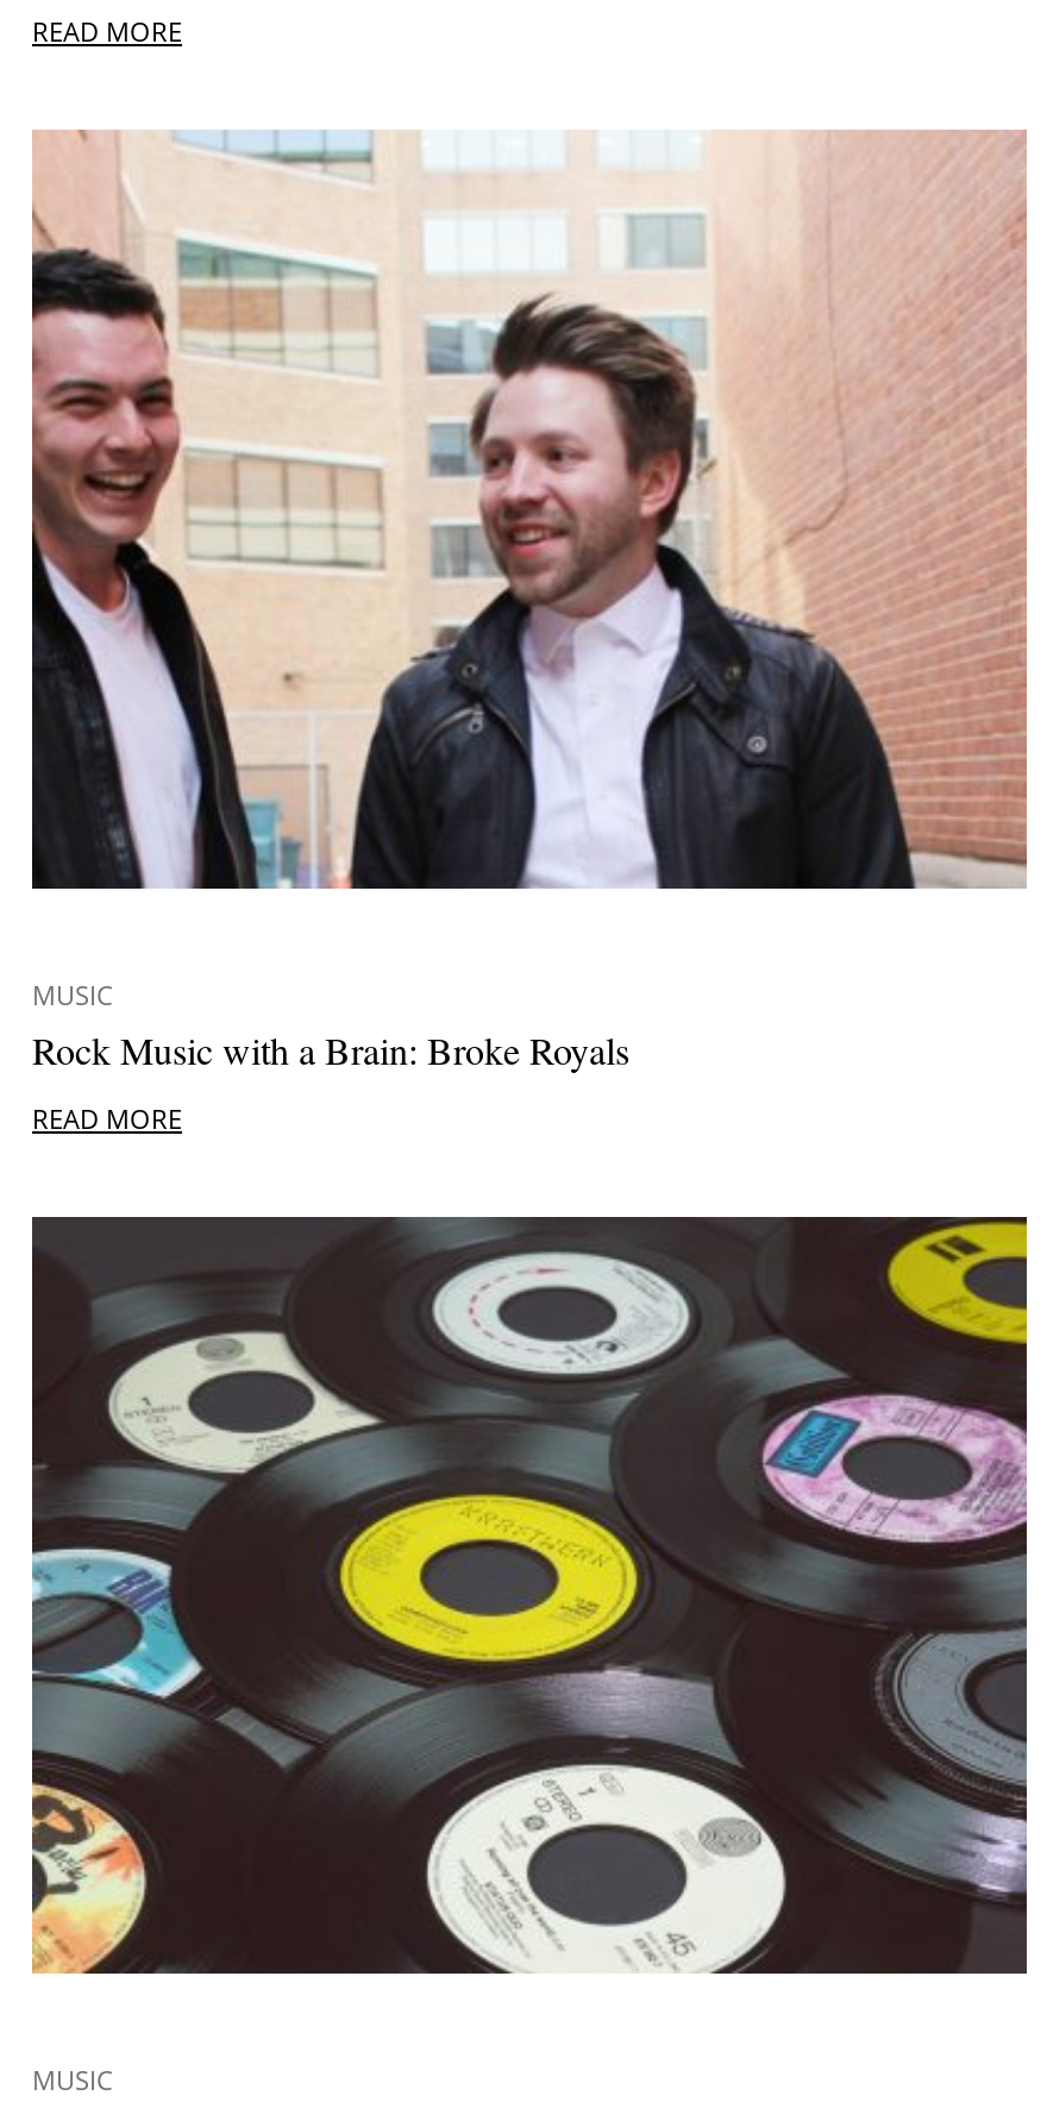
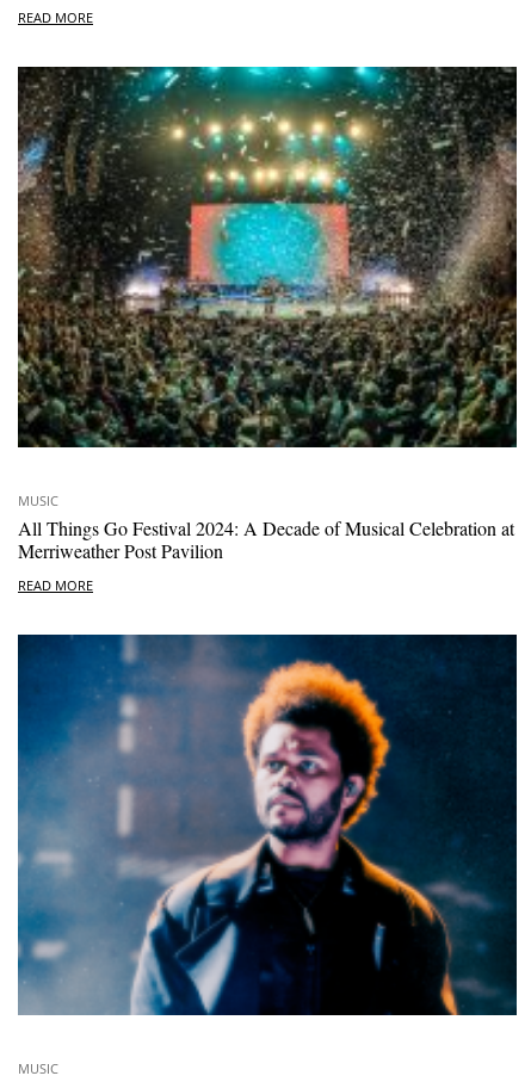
- [image]
+ [image]

- Rock Music with a Brain: Broke Royals
+ All Things Go Festival 2024: A Decade of Musical Celebration at
+ Merriweather Post Pavilion

- [image]
+ [image]
